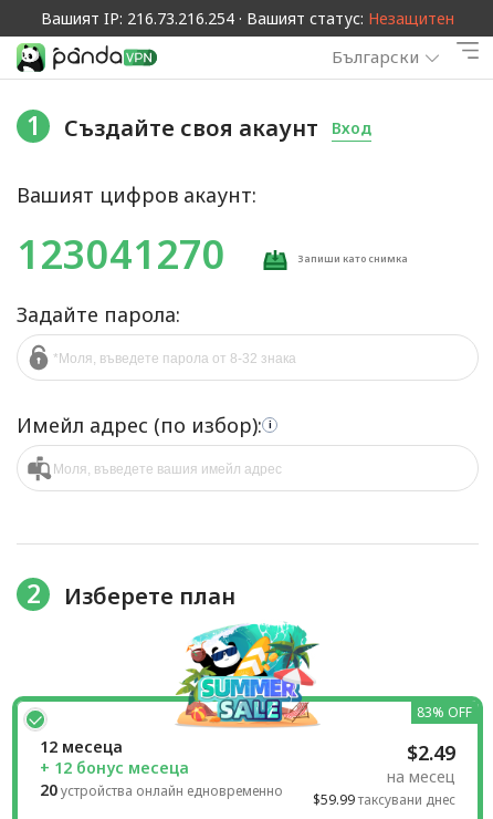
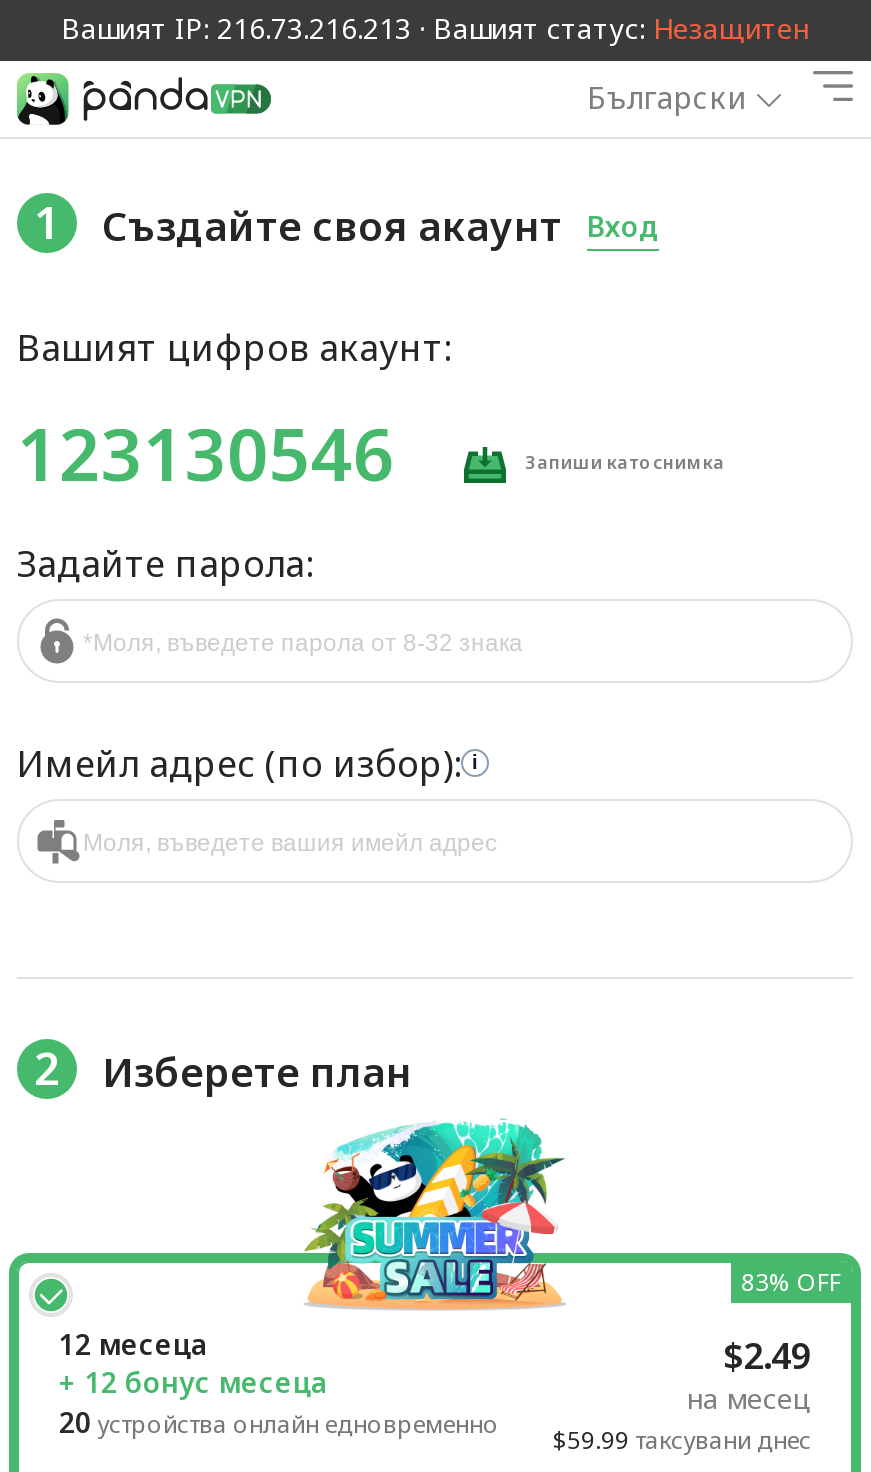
- Вашият IP: 216.73.216.254 · Вашият статус: Незащитен
+ Вашият IP: 216.73.216.213 · Вашият статус: Незащитен

- 123041270
+ 123130546
